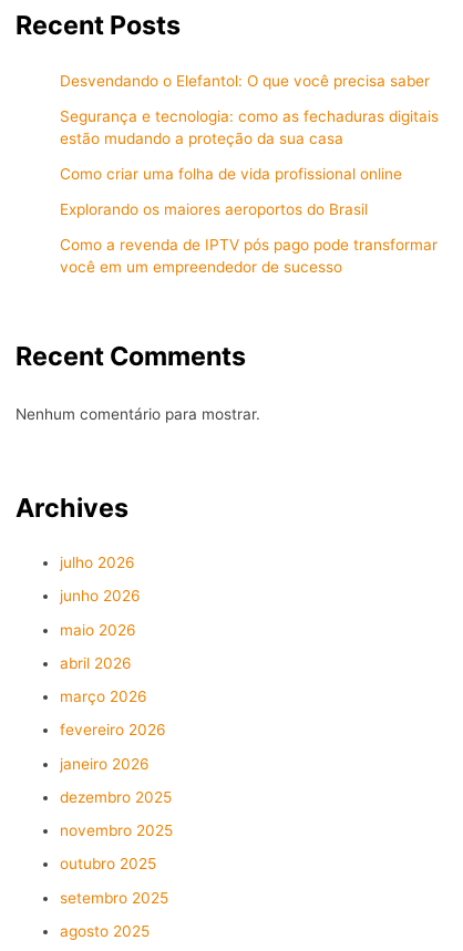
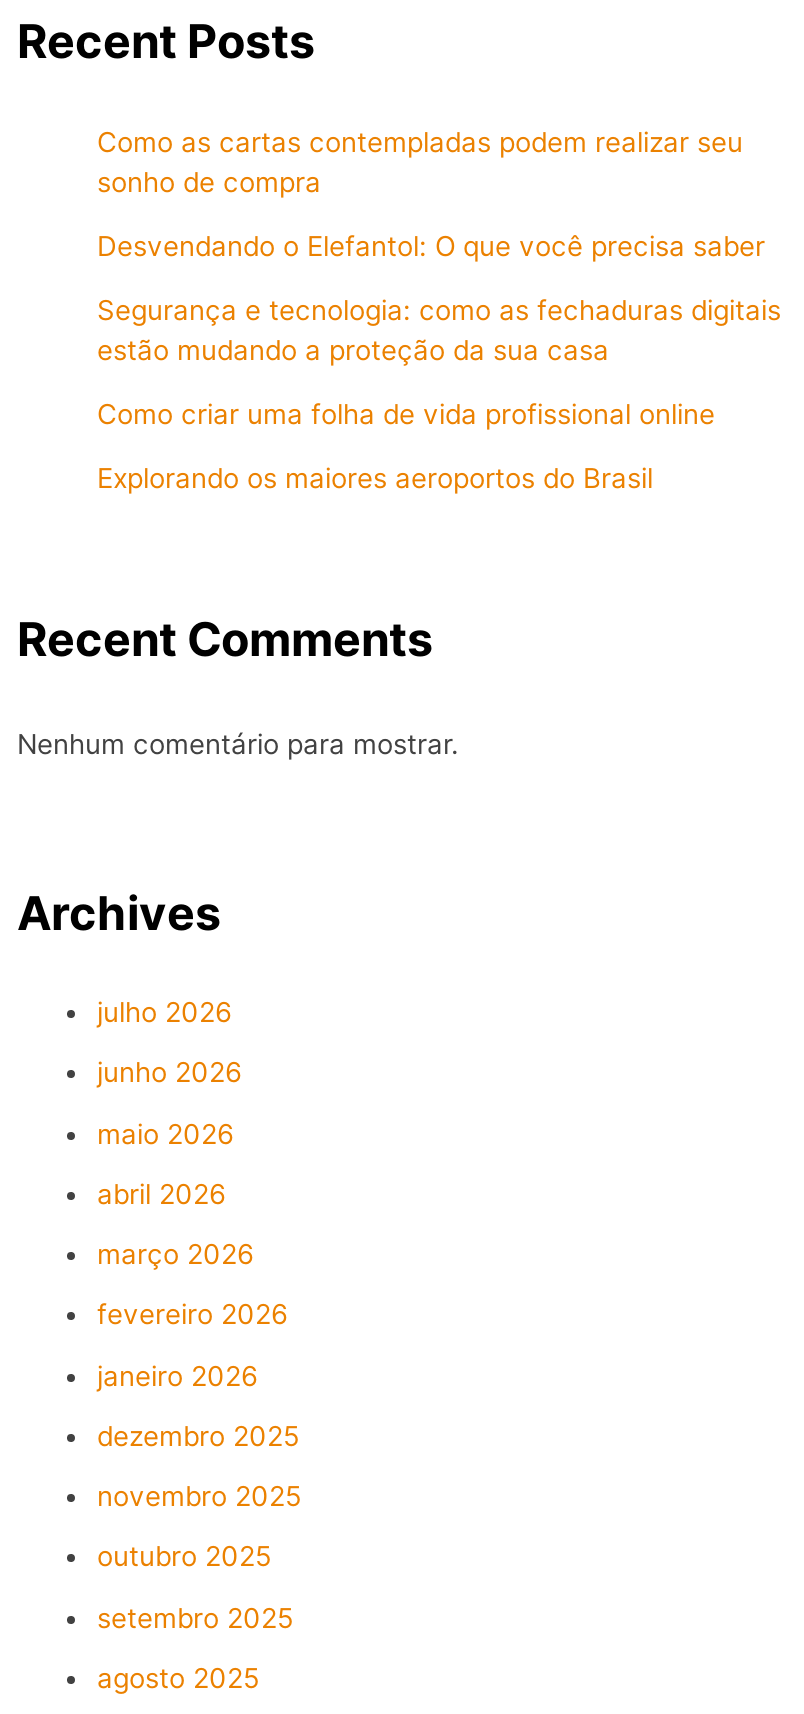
+ Como as cartas contempladas podem realizar seu
+ sonho de compra

moved down: Desvendando o Elefantol: O que você precisa saber | Segurança e tecnologia: como as fechaduras digitais | estão mudando a proteção da sua casa | Como criar uma folha de vida profissional online | Explorando os maiores aeroportos do Brasil

- Como a revenda de IPTV pós pago pode transformar
- você em um empreendedor de sucesso
